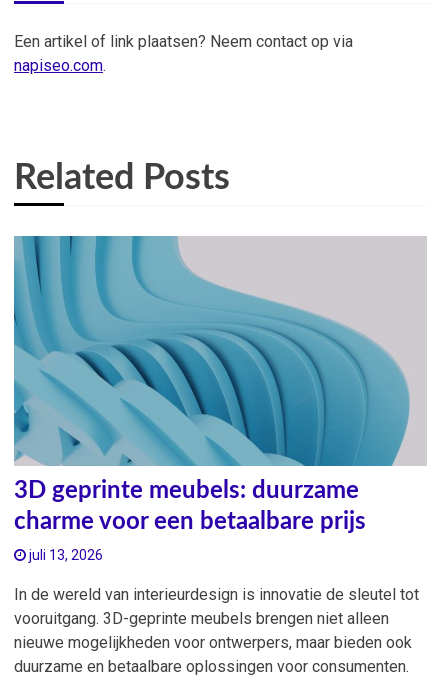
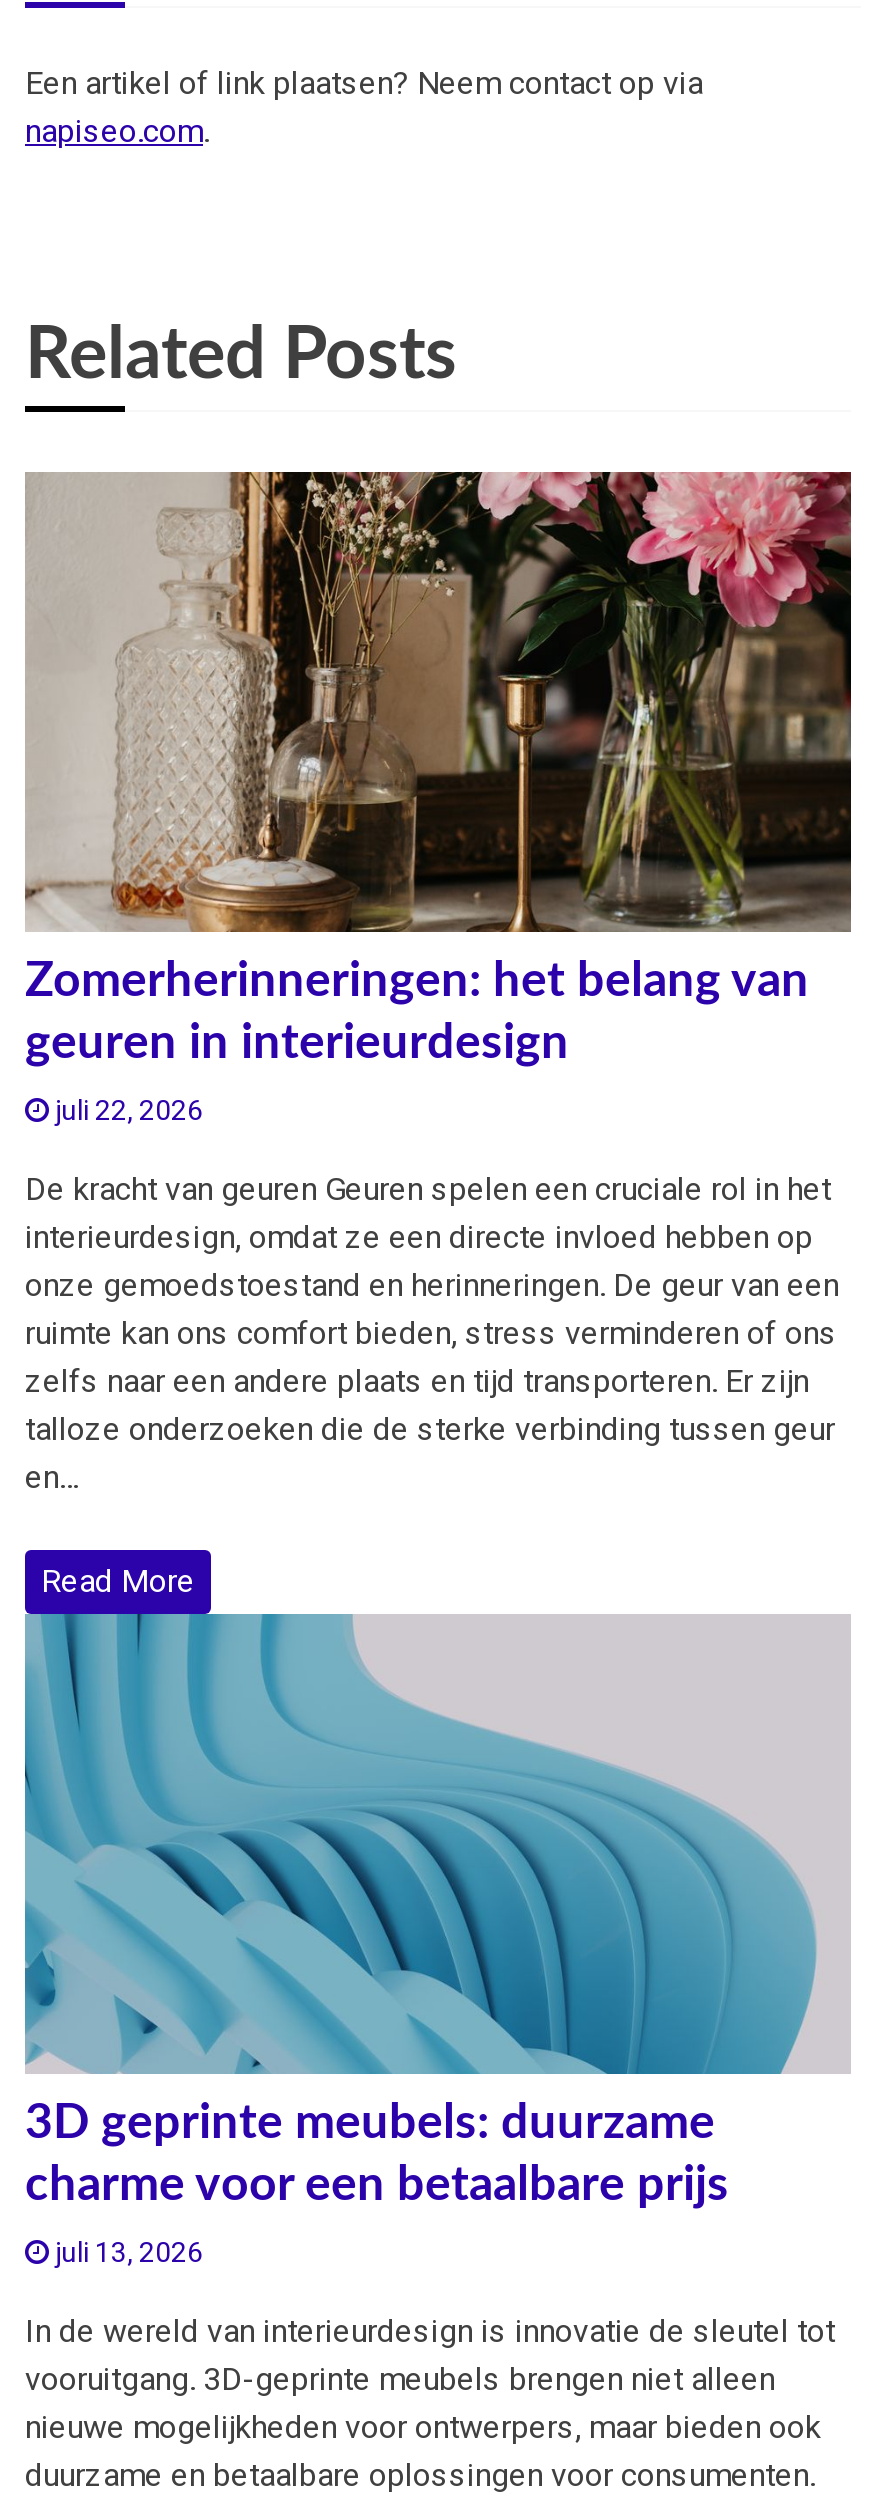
+ [image]
+ Zomerherinneringen: het belang van
+ geuren in interieurdesign
+ juli 22, 2026
+ De kracht van geuren Geuren spelen een cruciale rol in het
+ interieurdesign, omdat ze een directe invloed hebben op
+ onze gemoedstoestand en herinneringen. De geur van een
+ ruimte kan ons comfort bieden, stress verminderen of ons
+ zelfs naar een andere plaats en tijd transporteren. Er zijn
+ talloze onderzoeken die de sterke verbinding tussen geur
+ en…
+ Read More
